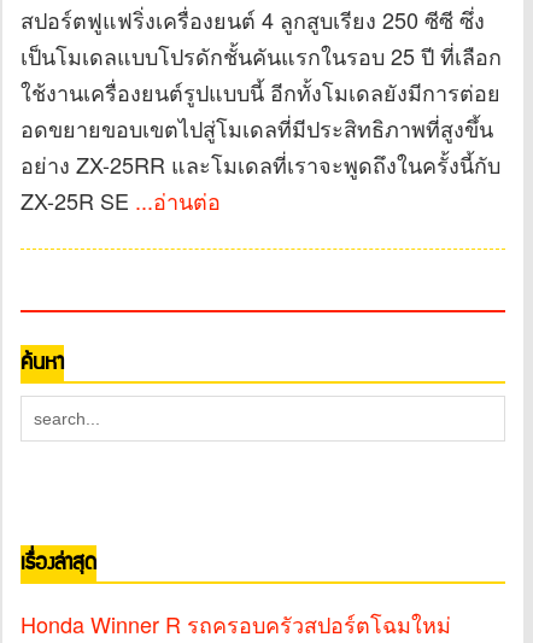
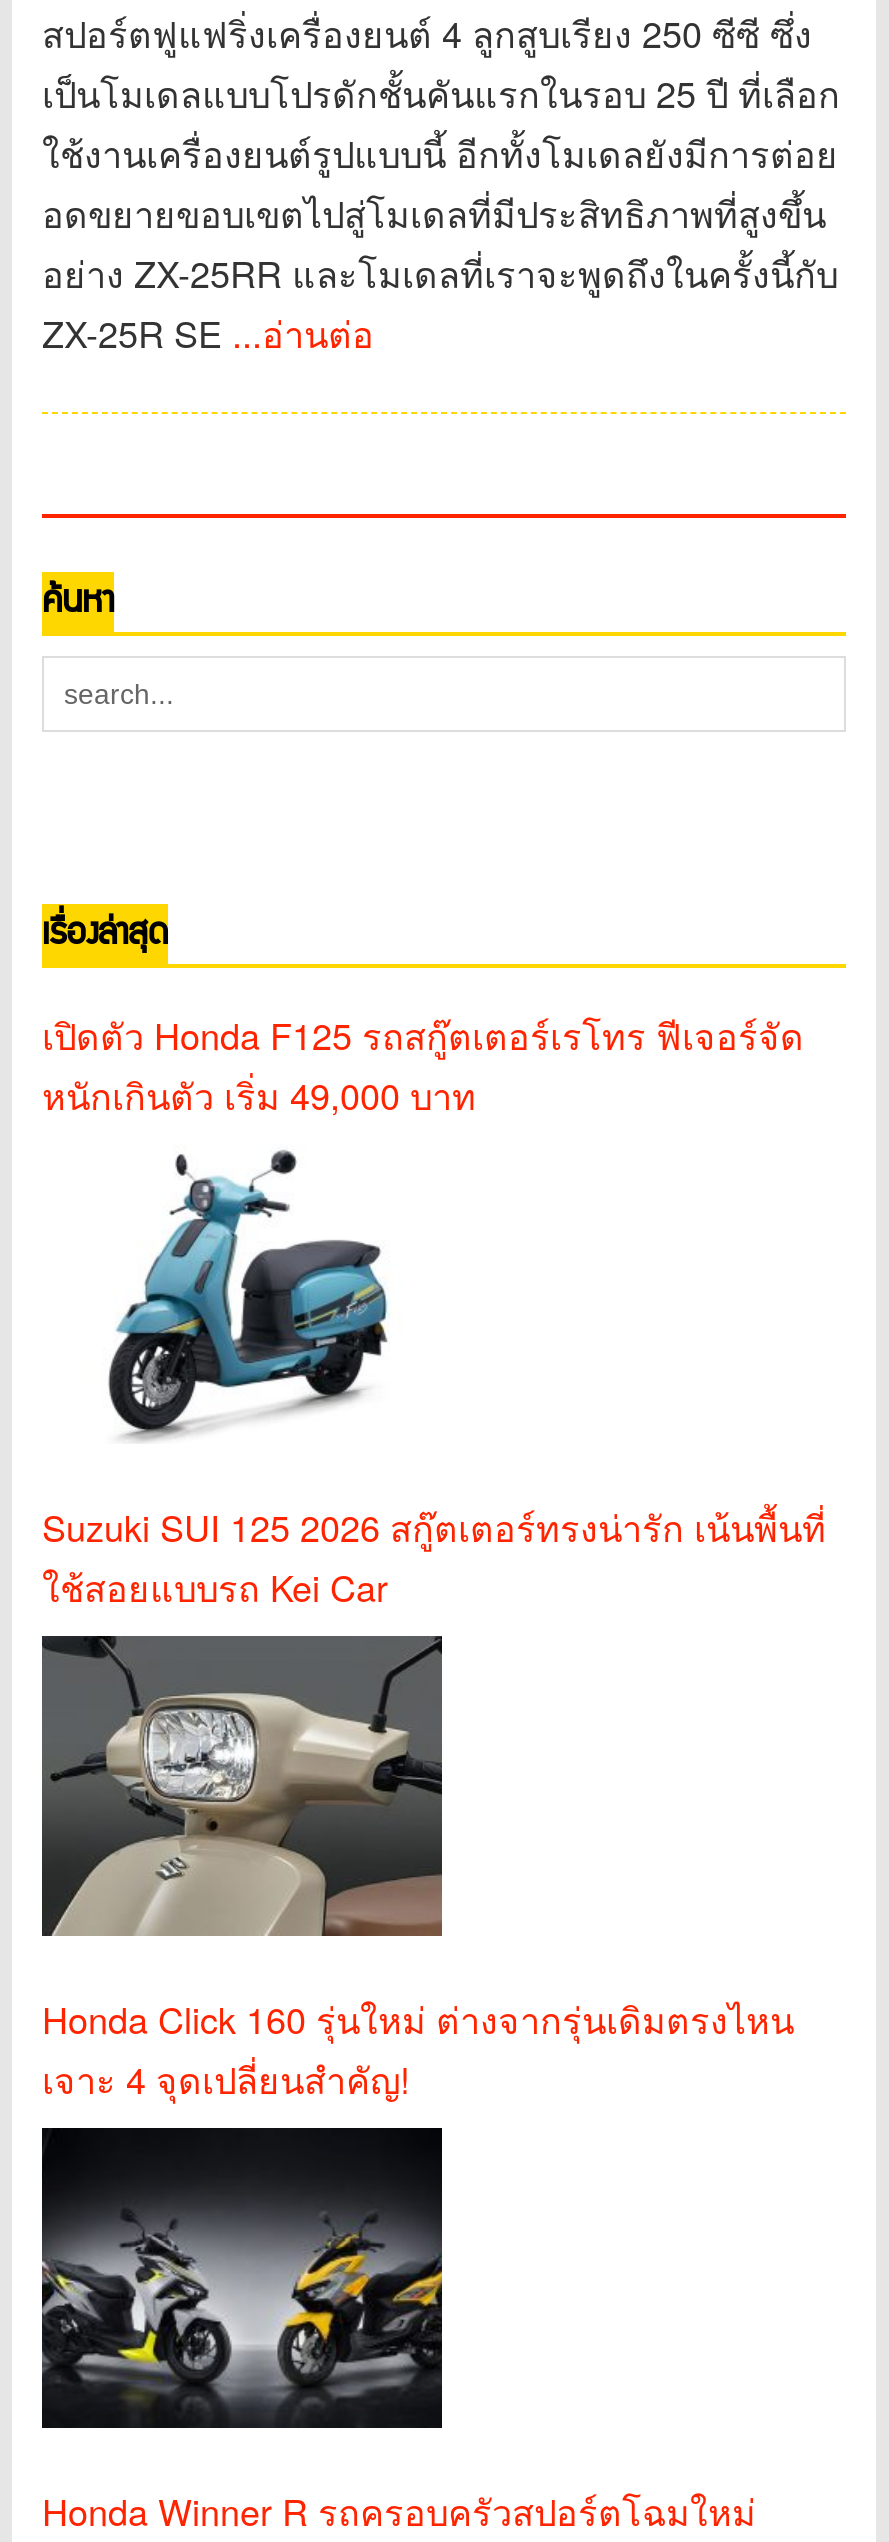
+ [image]
+ Honda Click 160 รุ่นใหม่ ต่างจากรุ่นเดิมตรงไหน
+ เจาะ 4 จุดเปลี่ยนสำคัญ!

+ [image]

+ เปิดตัว Honda F125 รถสกู๊ตเตอร์เรโทร ฟีเจอร์จัด
+ หนักเกินตัว เริ่ม 49,000 บาท

+ [image]
+ Suzuki SUI 125 2026 สกู๊ตเตอร์ทรงน่ารัก เน้นพื้นที่
+ ใช้สอยแบบรถ Kei Car
